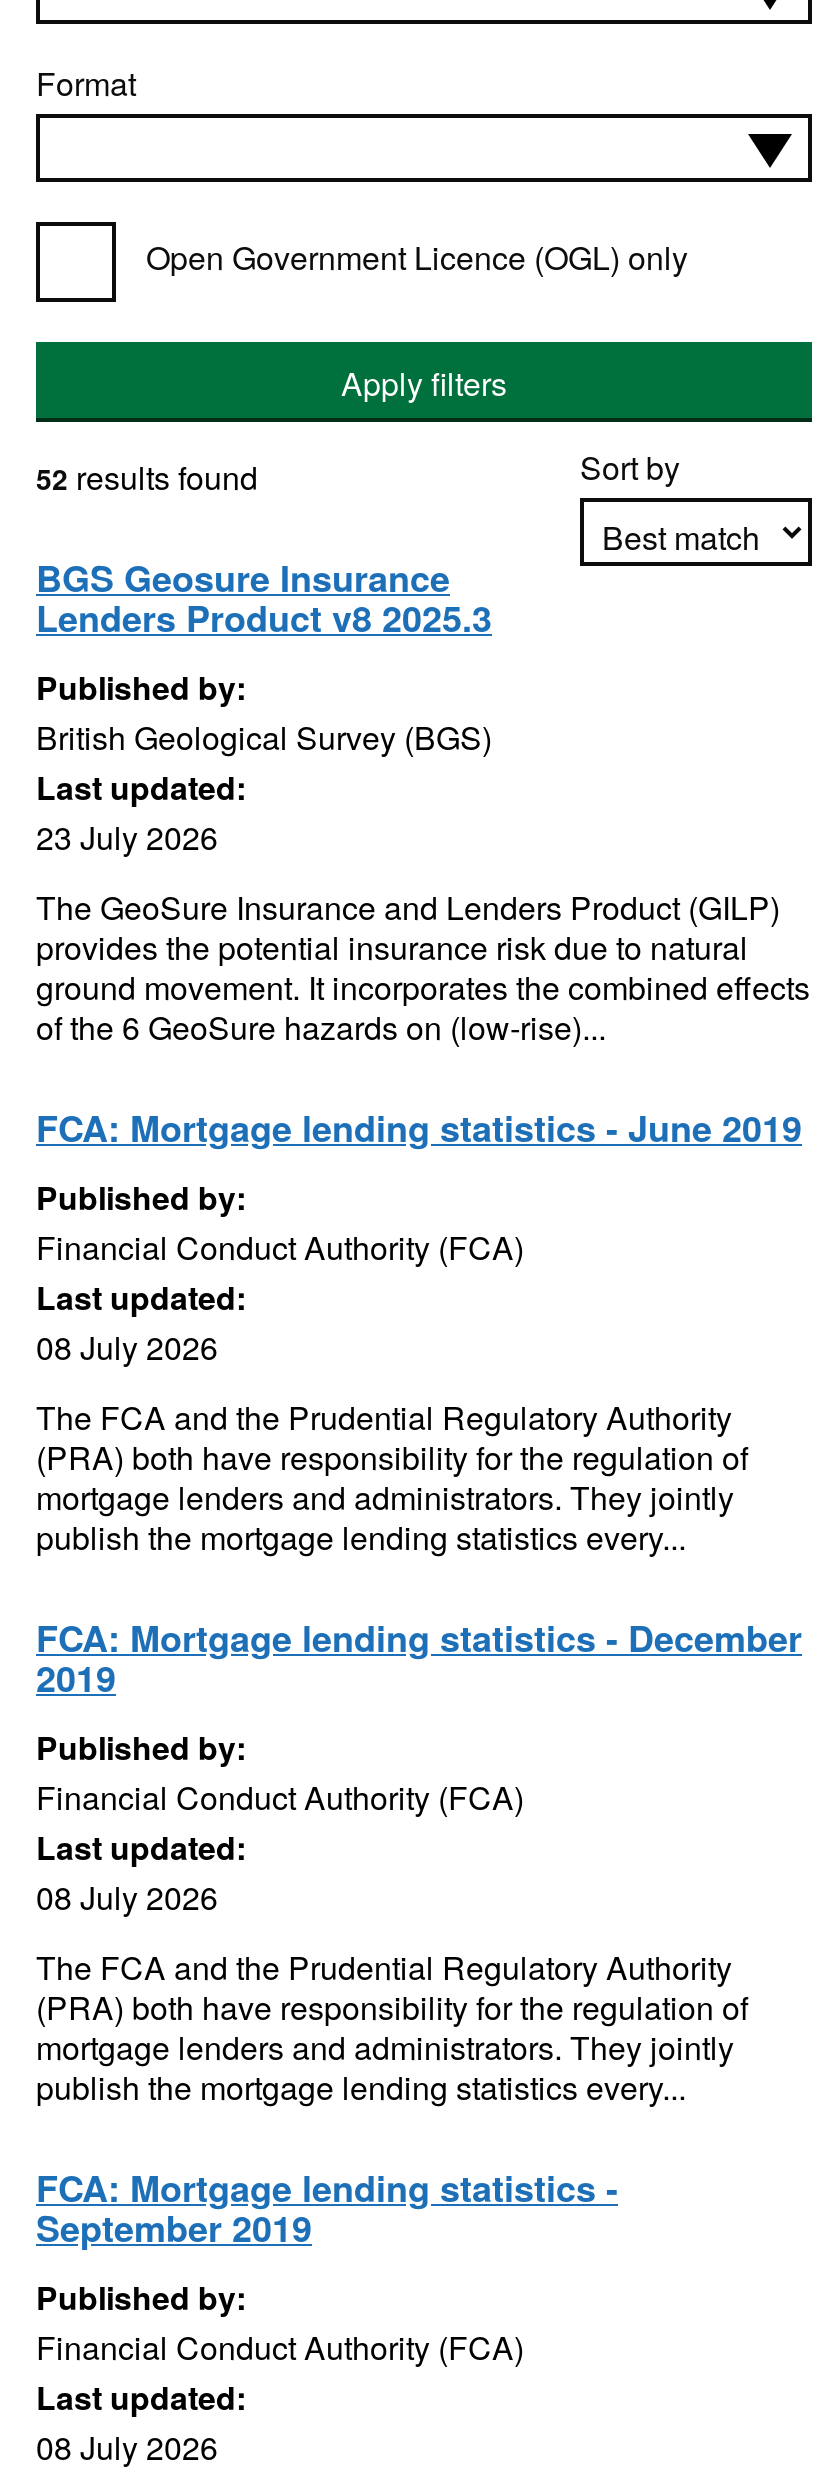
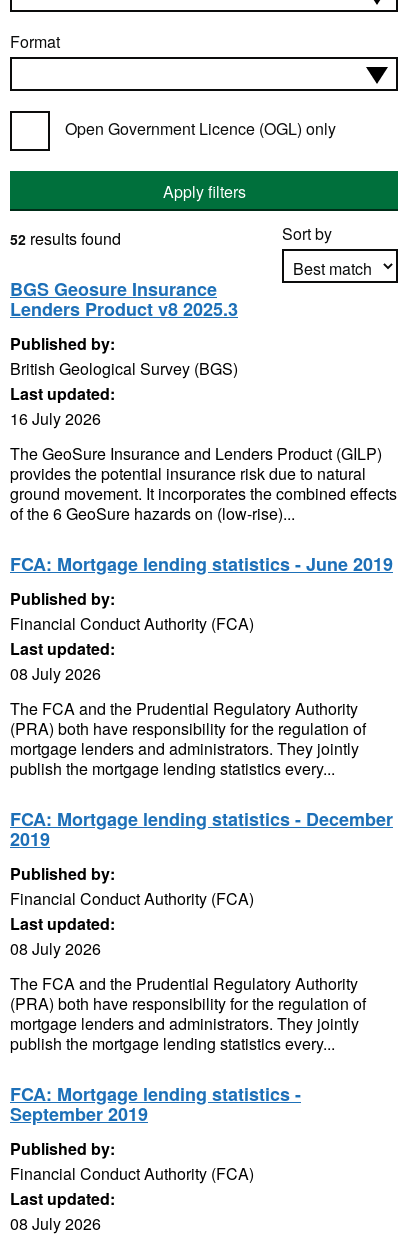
- 23 July 2026
+ 16 July 2026
